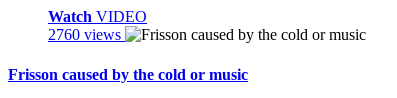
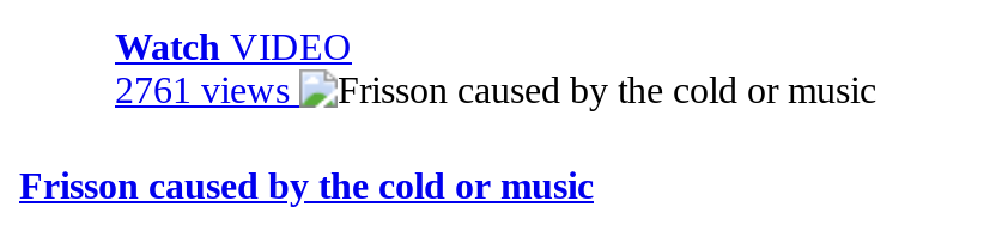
- 2760 views
+ 2761 views
